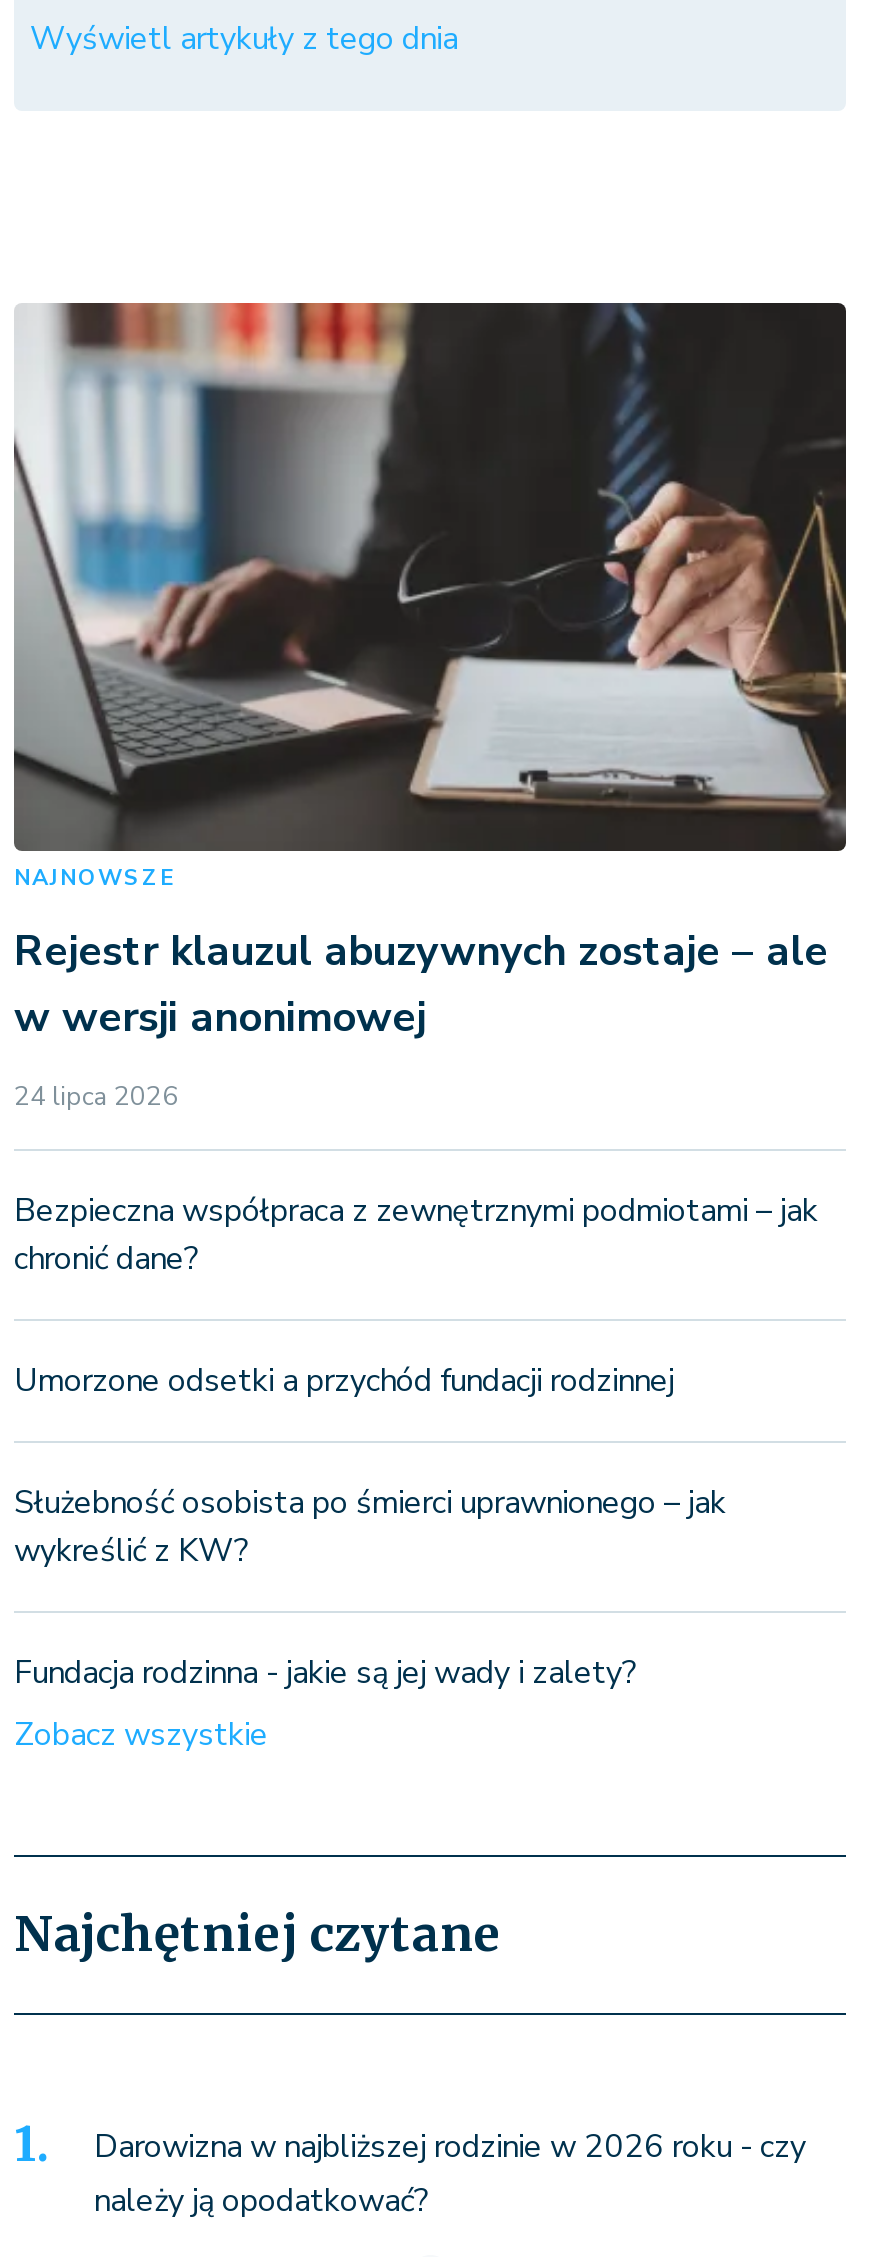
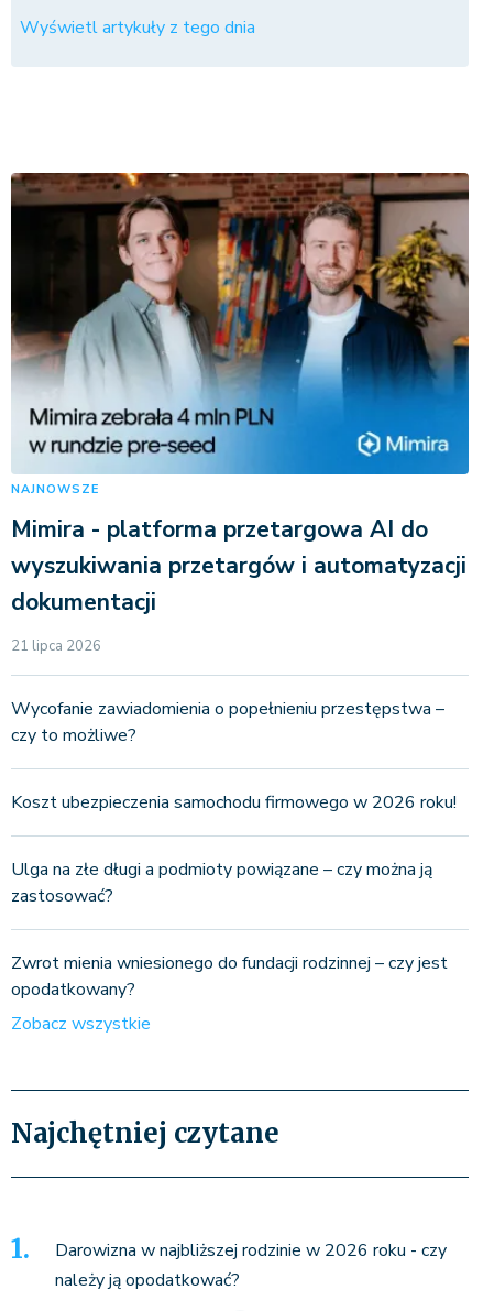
- [image]
- Rejestr klauzul abuzywnych zostaje – ale
- w wersji anonimowej
+ [image]
+ Mimira - platforma przetargowa AI do
+ wyszukiwania przetargów i automatyzacji
+ dokumentacji

- 24 lipca 2026
+ 21 lipca 2026

- Bezpieczna współpraca z zewnętrznymi podmiotami – jak
- chronić dane?
+ Wycofanie zawiadomienia o popełnieniu przestępstwa –
+ czy to możliwe?

- Umorzone odsetki a przychód fundacji rodzinnej
+ Koszt ubezpieczenia samochodu firmowego w 2026 roku!

- Służebność osobista po śmierci uprawnionego – jak
- wykreślić z KW?
+ Ulga na złe długi a podmioty powiązane – czy można ją
+ zastosować?

- Fundacja rodzinna - jakie są jej wady i zalety?
+ Zwrot mienia wniesionego do fundacji rodzinnej – czy jest
+ opodatkowany?
